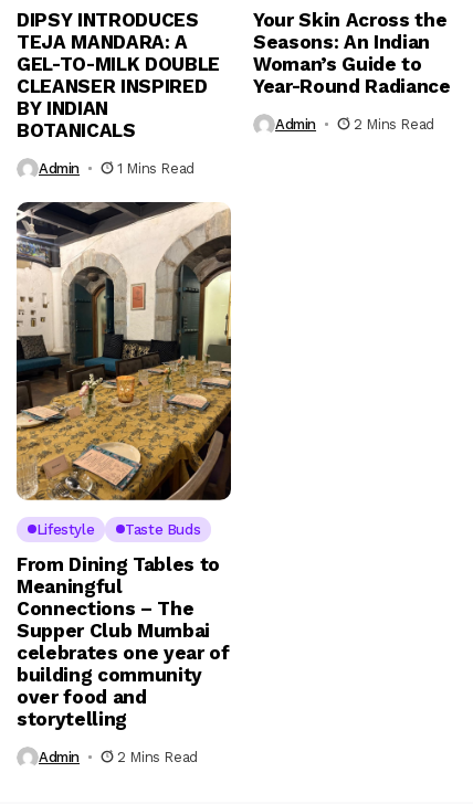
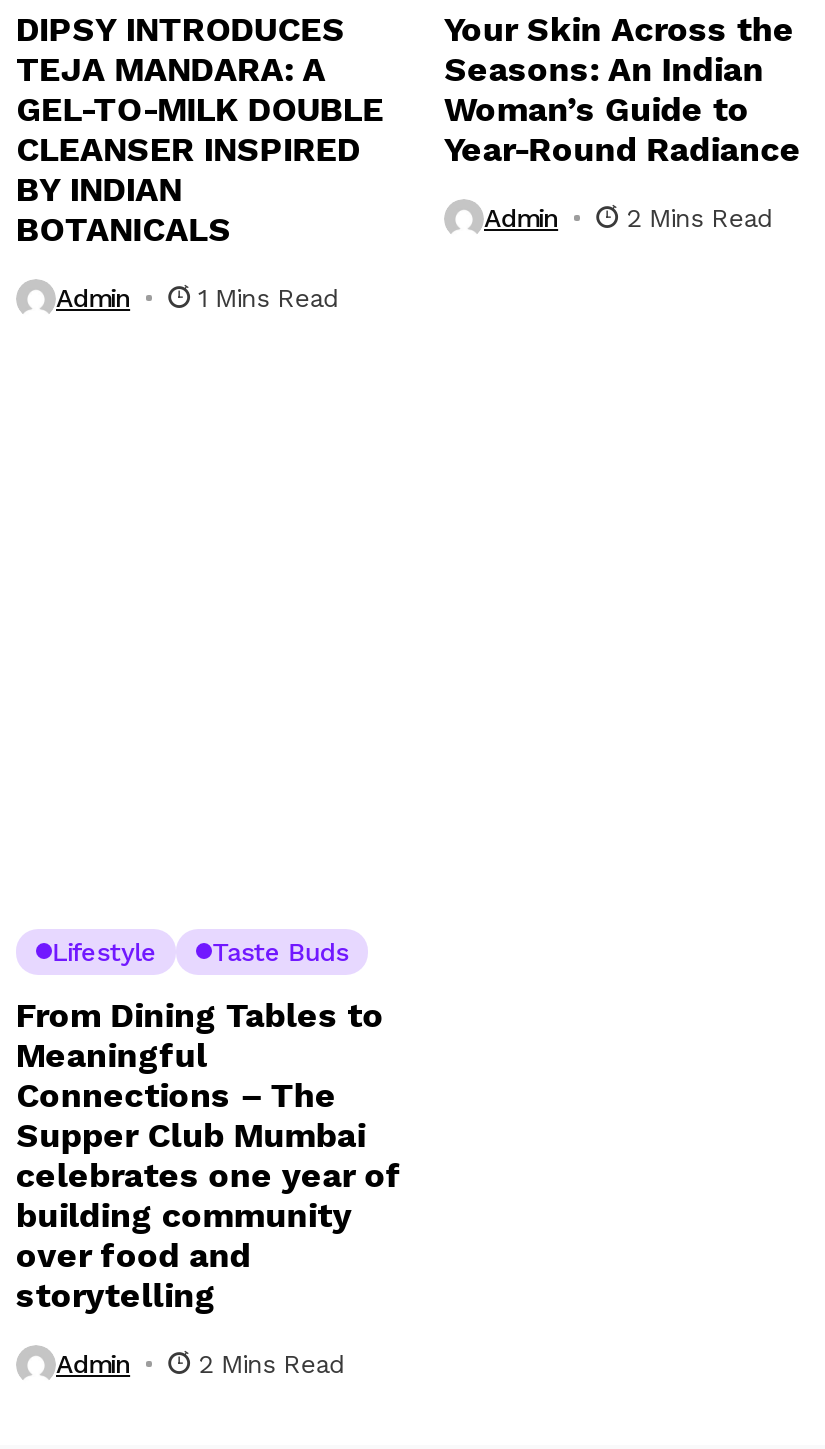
- [image]
